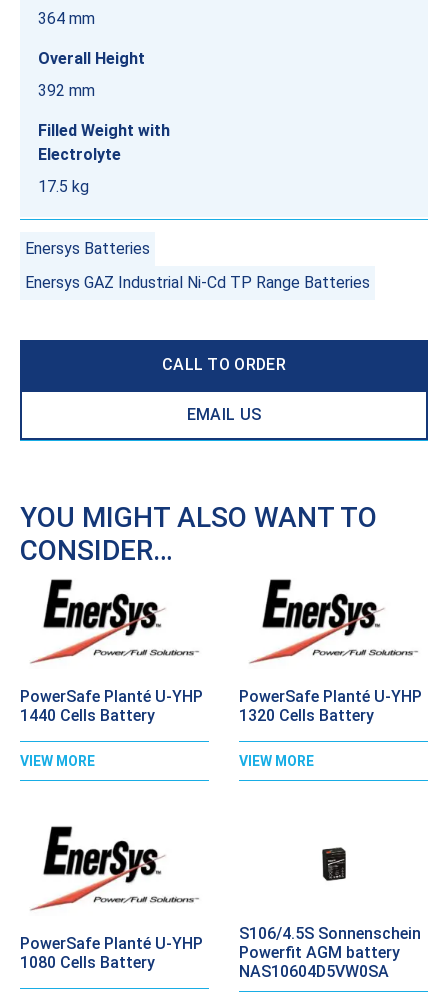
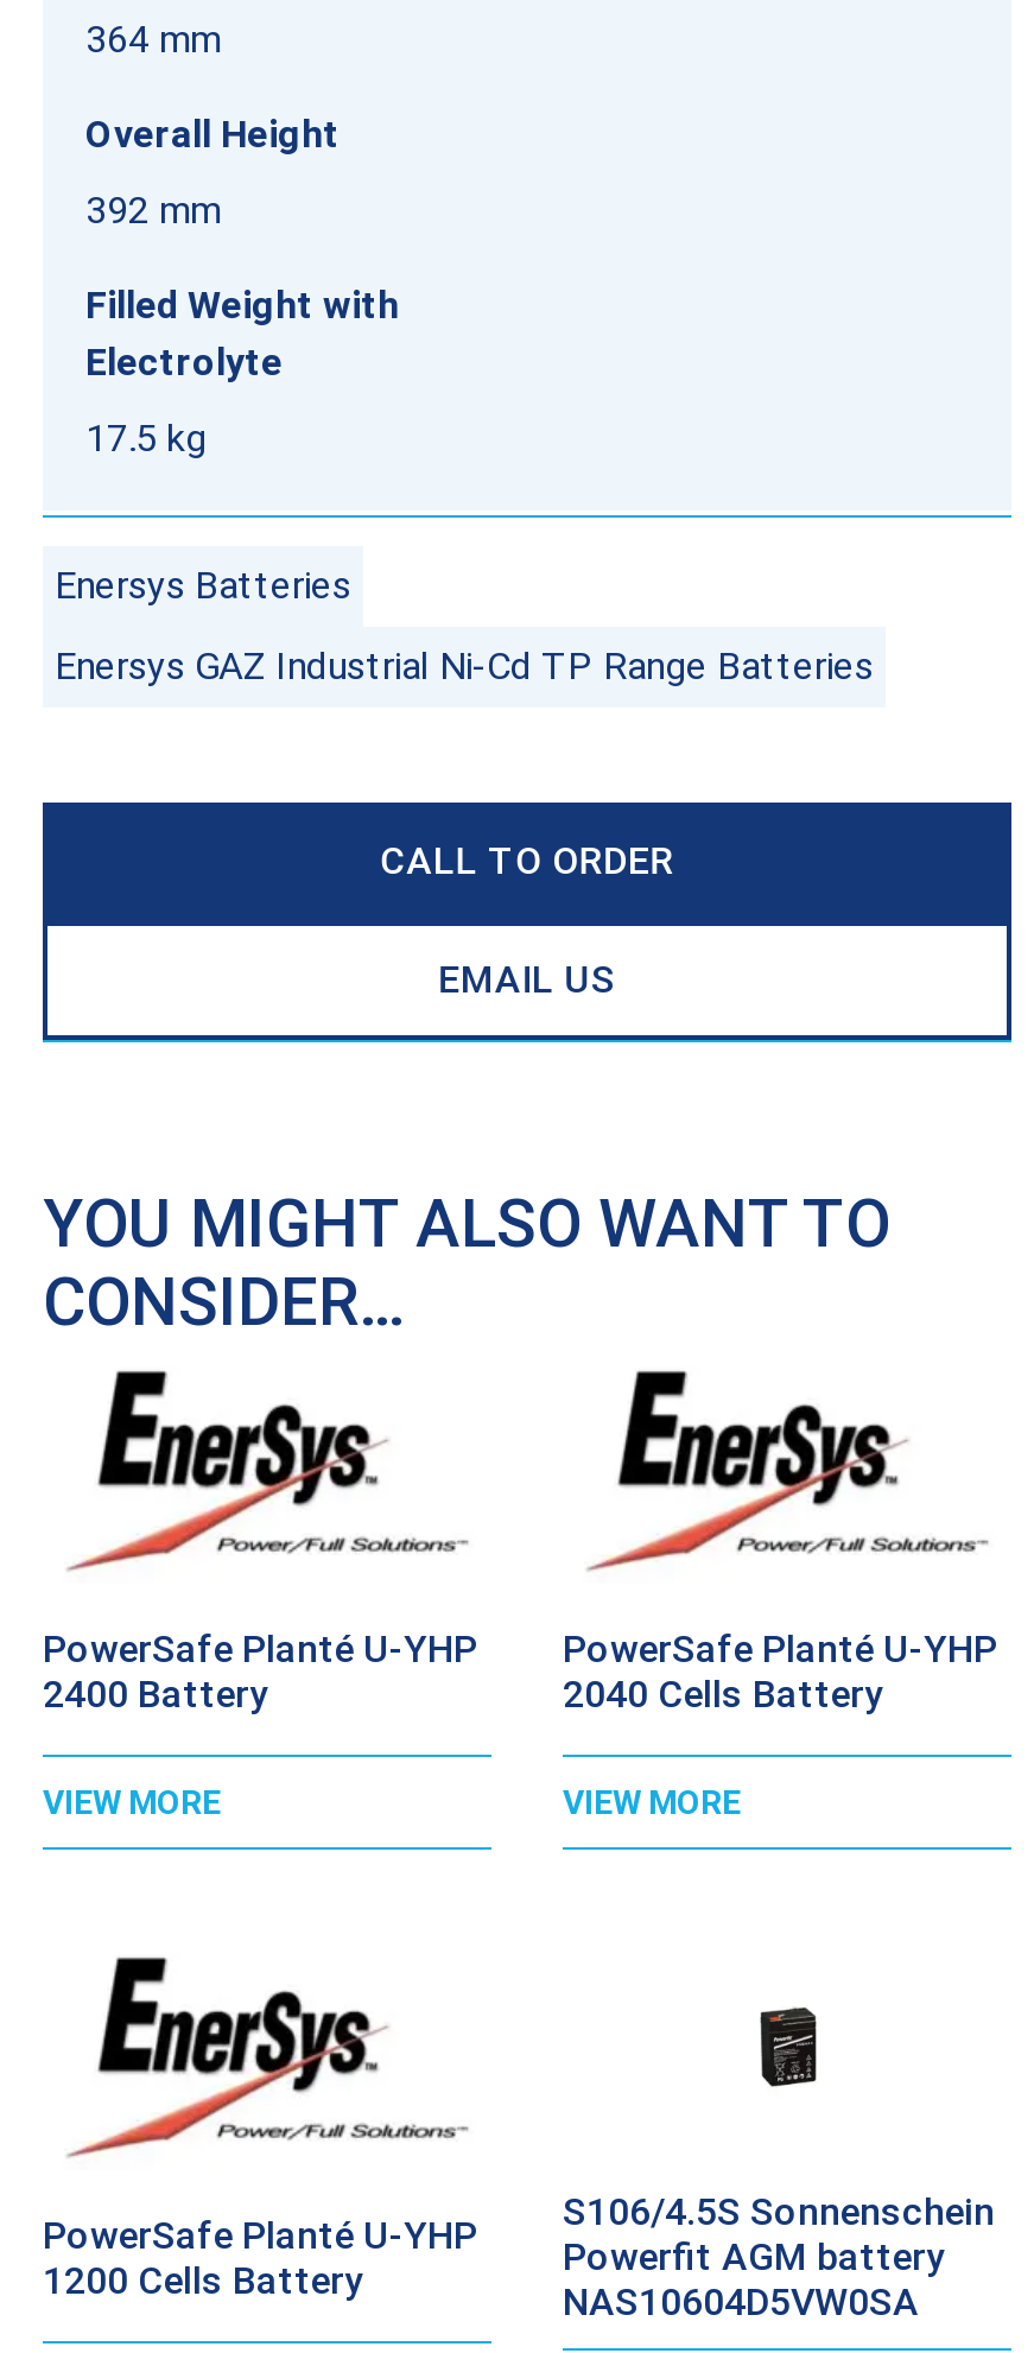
- 1440 Cells Battery
+ 2400 Battery

- 1320 Cells Battery
+ 2040 Cells Battery

- 1080 Cells Battery
+ 1200 Cells Battery
